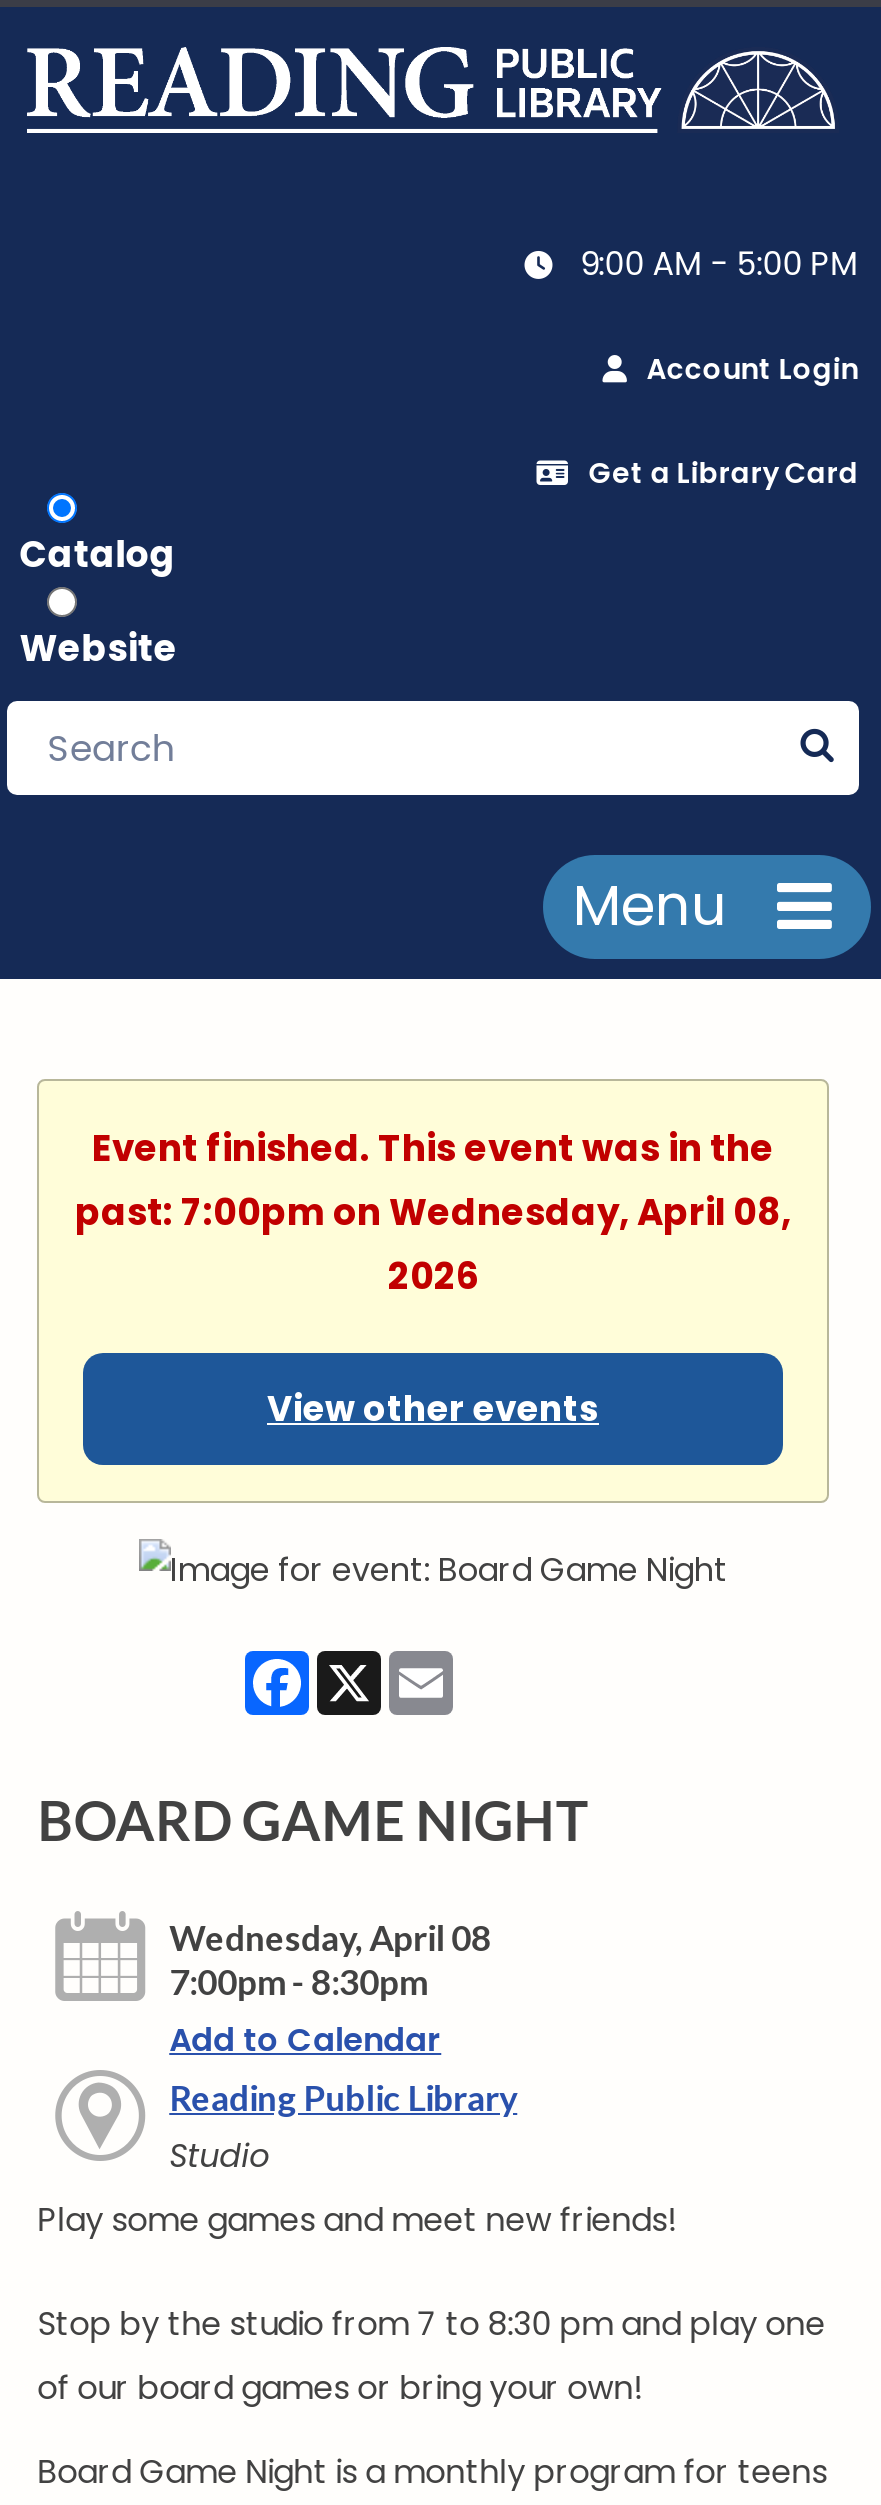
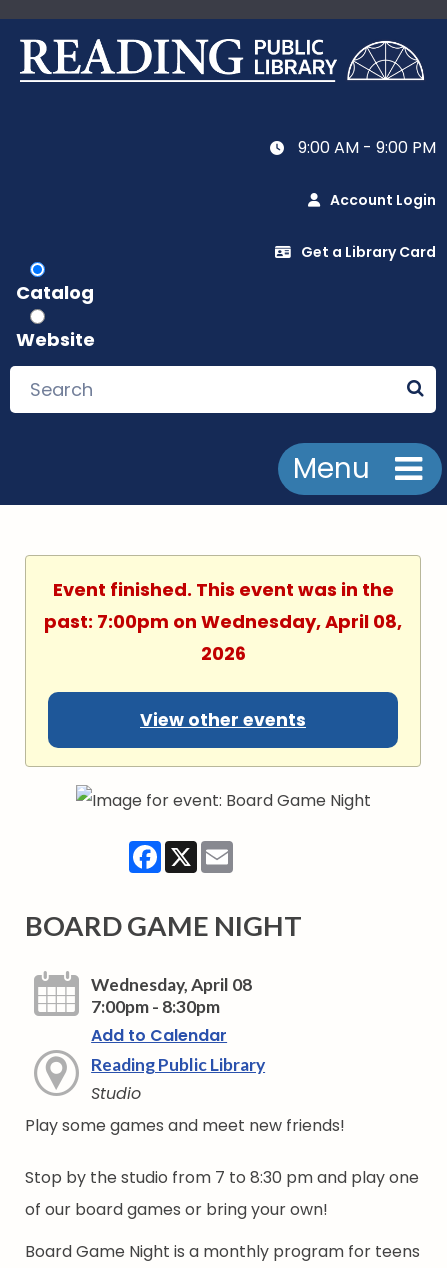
- 9:00 AM - 5:00 PM
+ 9:00 AM - 9:00 PM
